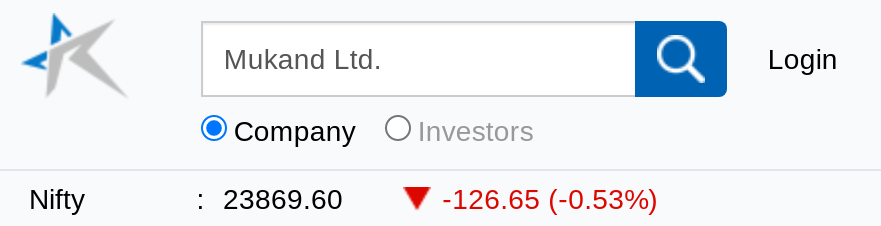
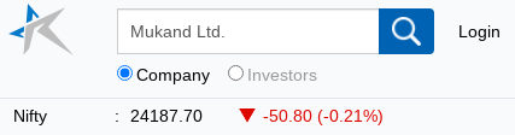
- 23869.60
+ 24187.70

- -126.65 (-0.53%)
+ -50.80 (-0.21%)
